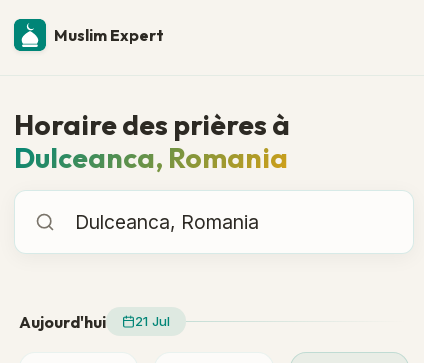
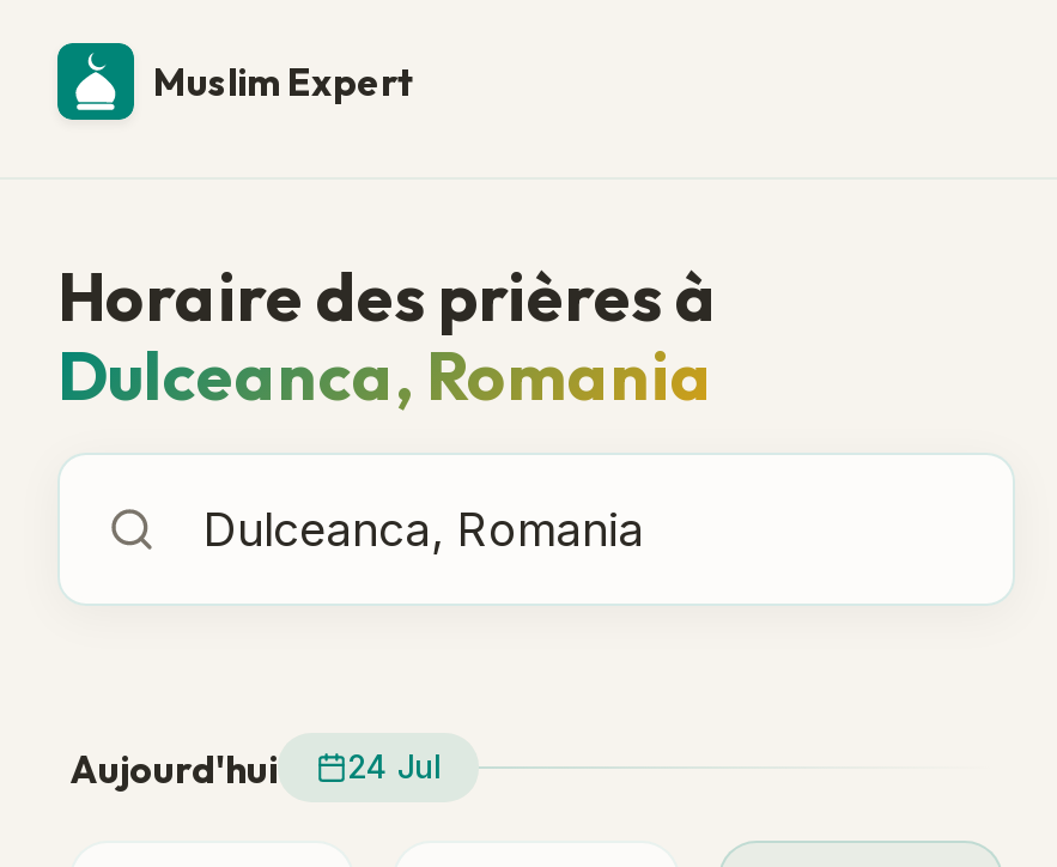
- Aujourd'hui 21 Jul
+ Aujourd'hui 24 Jul
